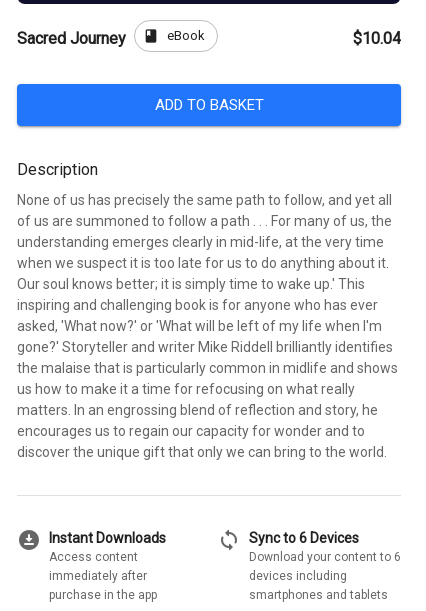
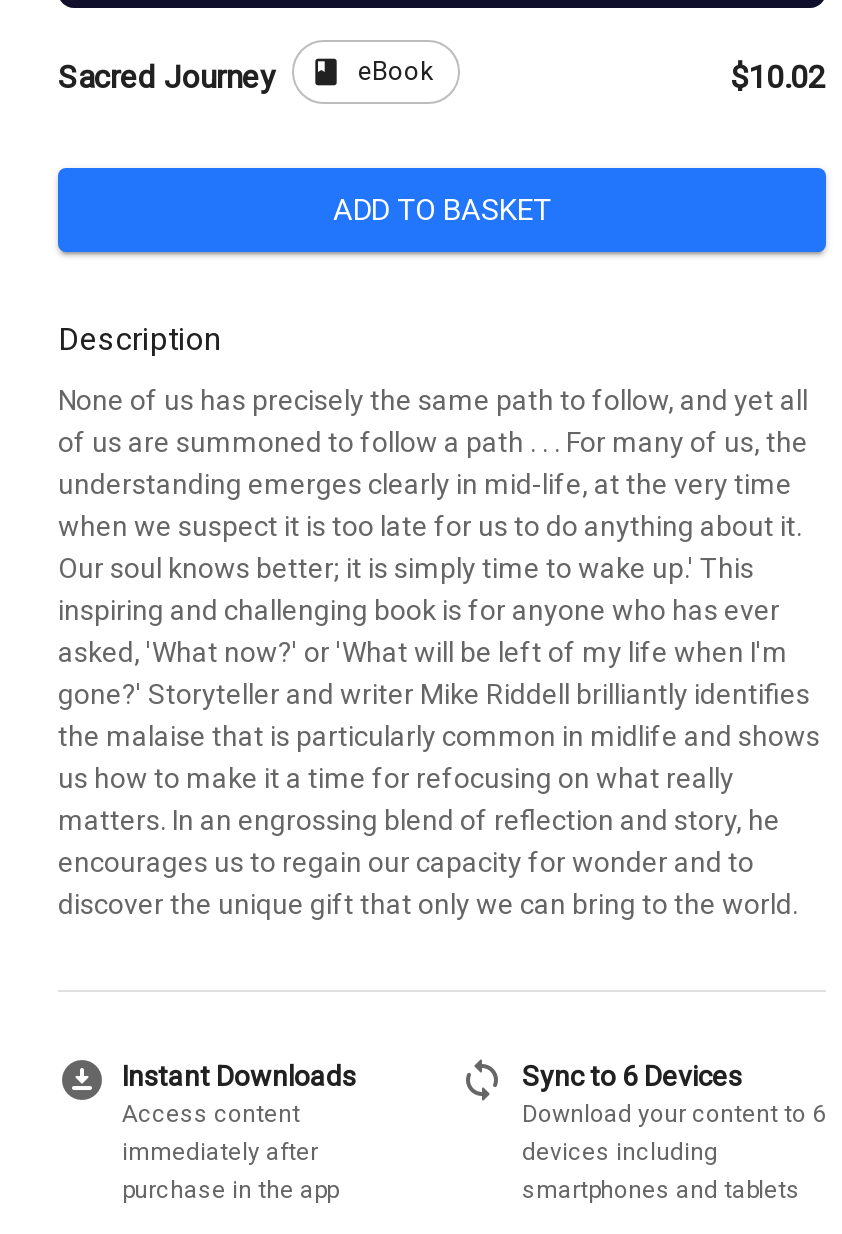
- $10.04
+ $10.02
